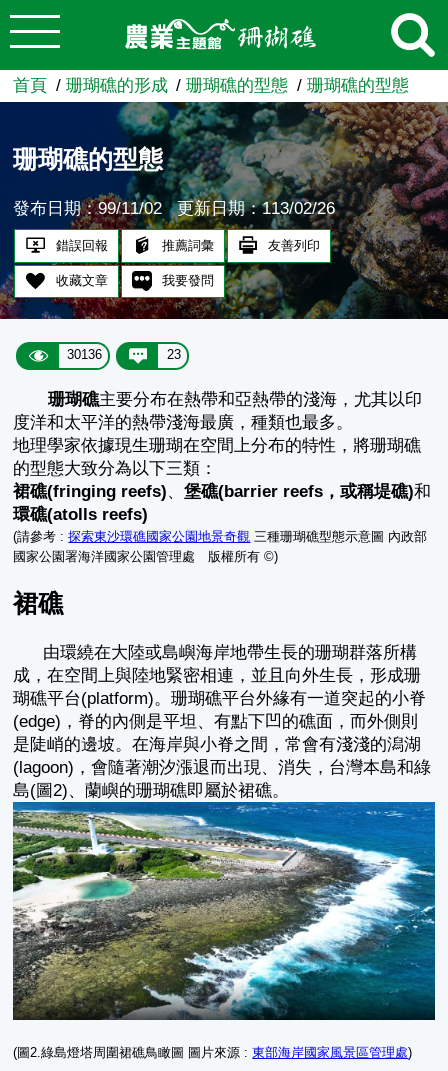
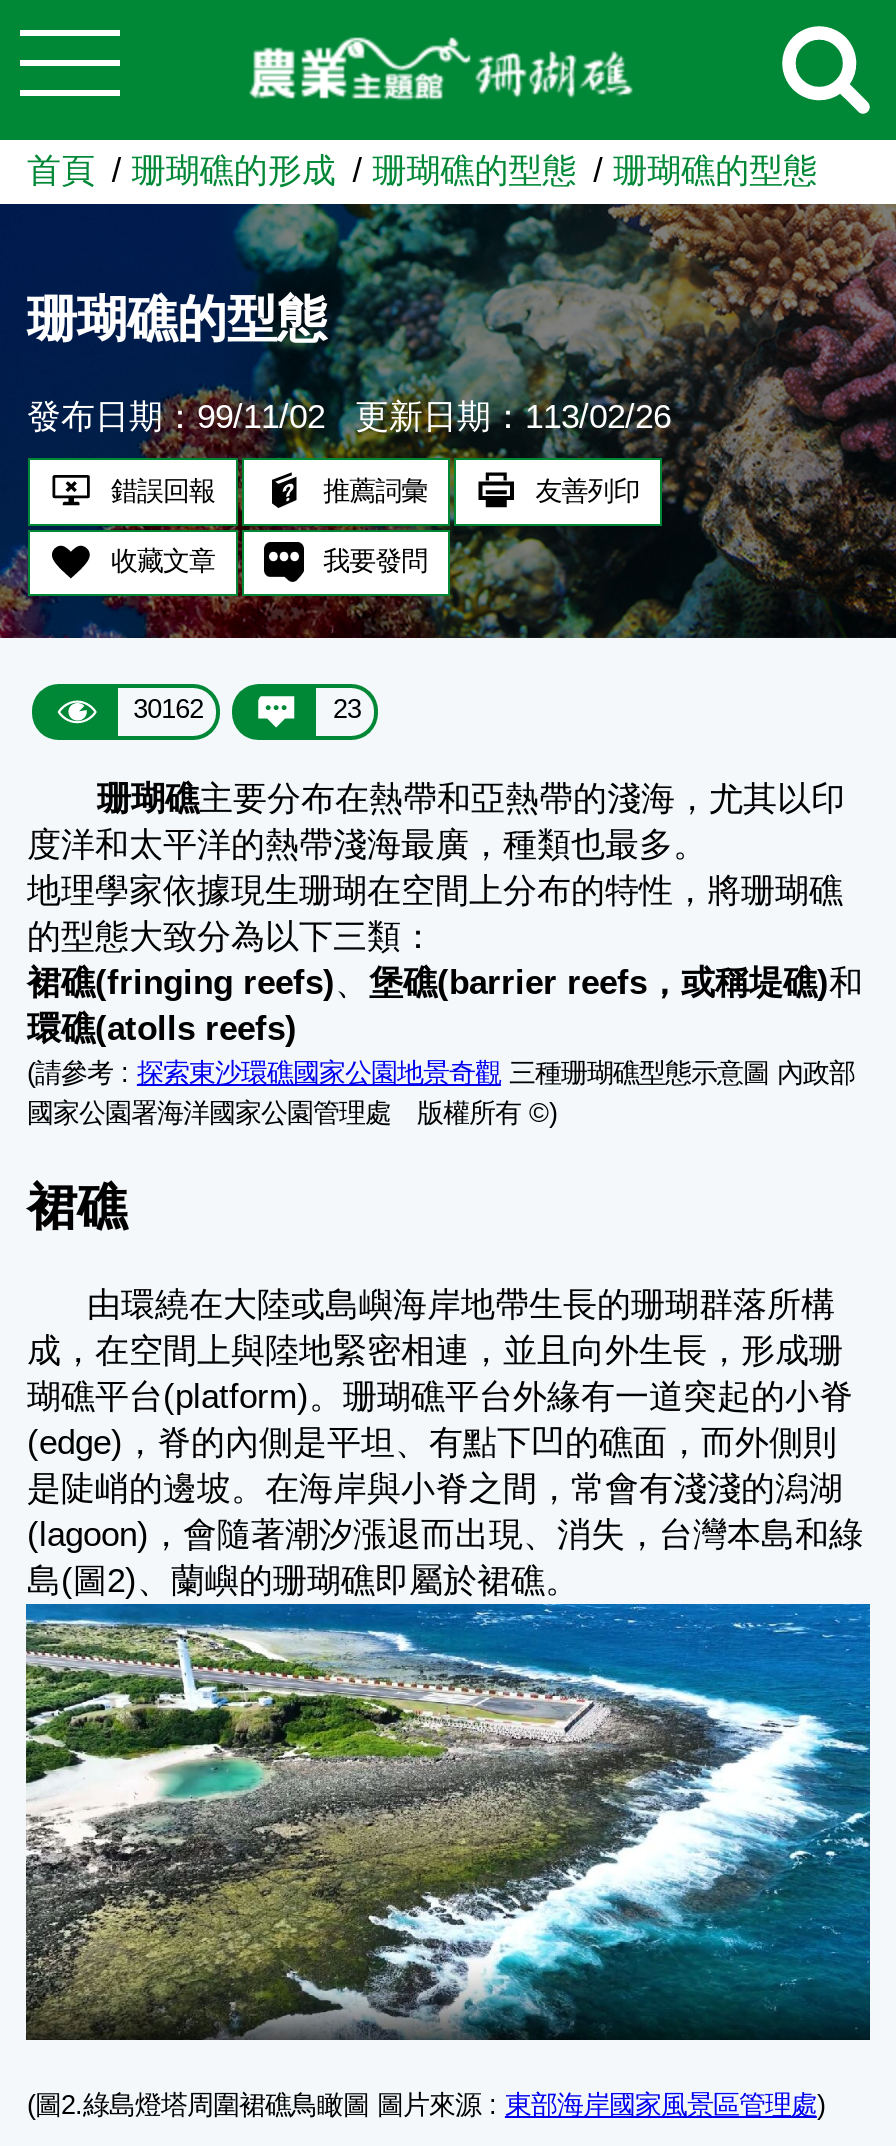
- 30136
+ 30162
